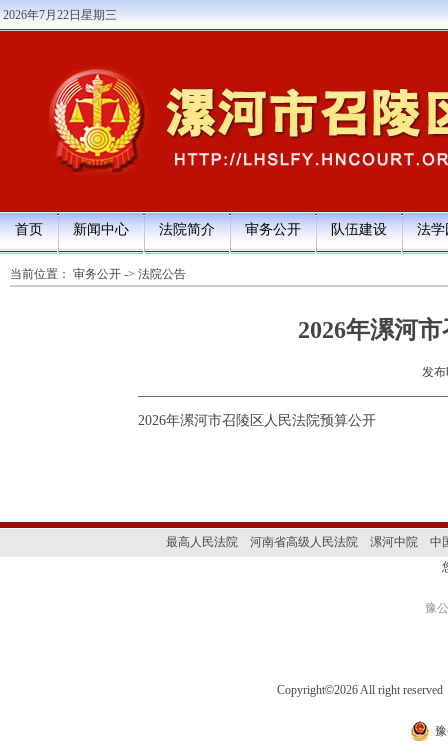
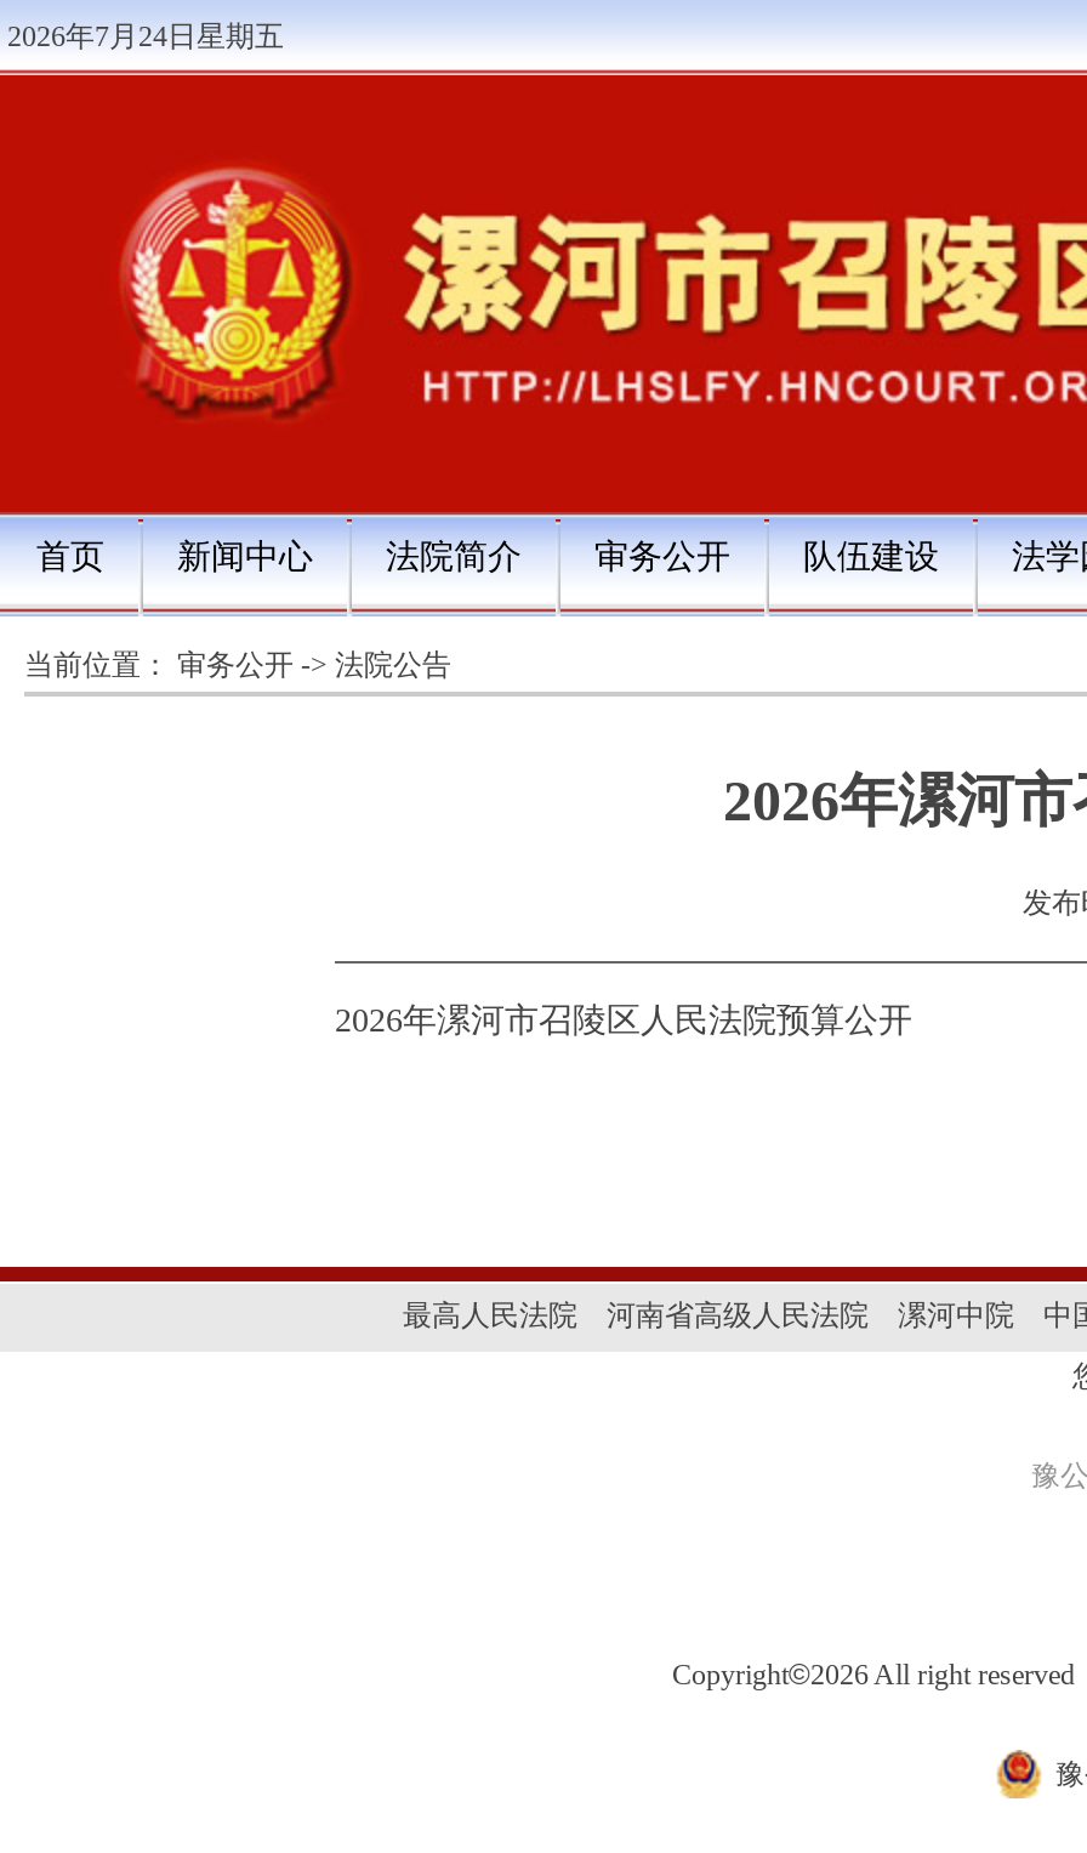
- 2026年7月22日星期三
+ 2026年7月24日星期五
